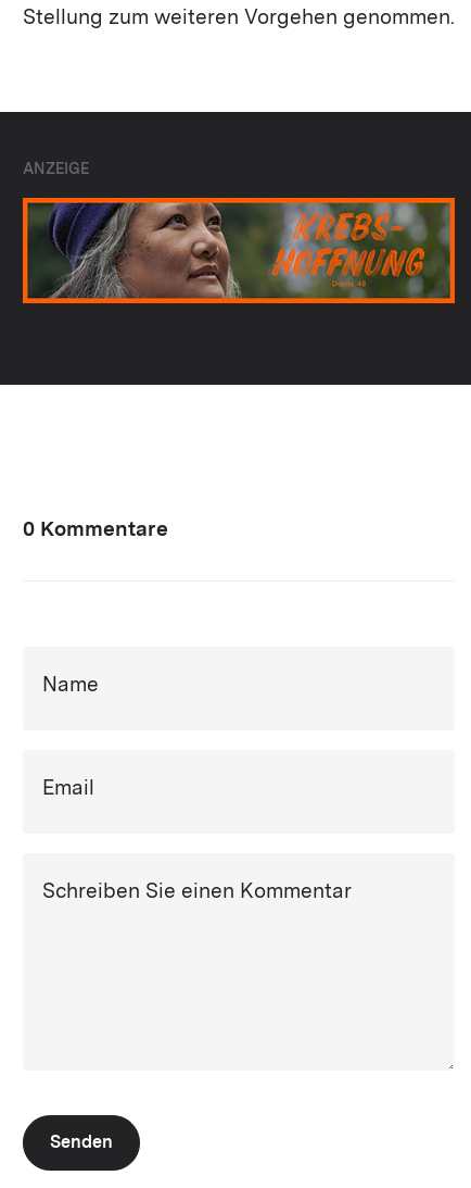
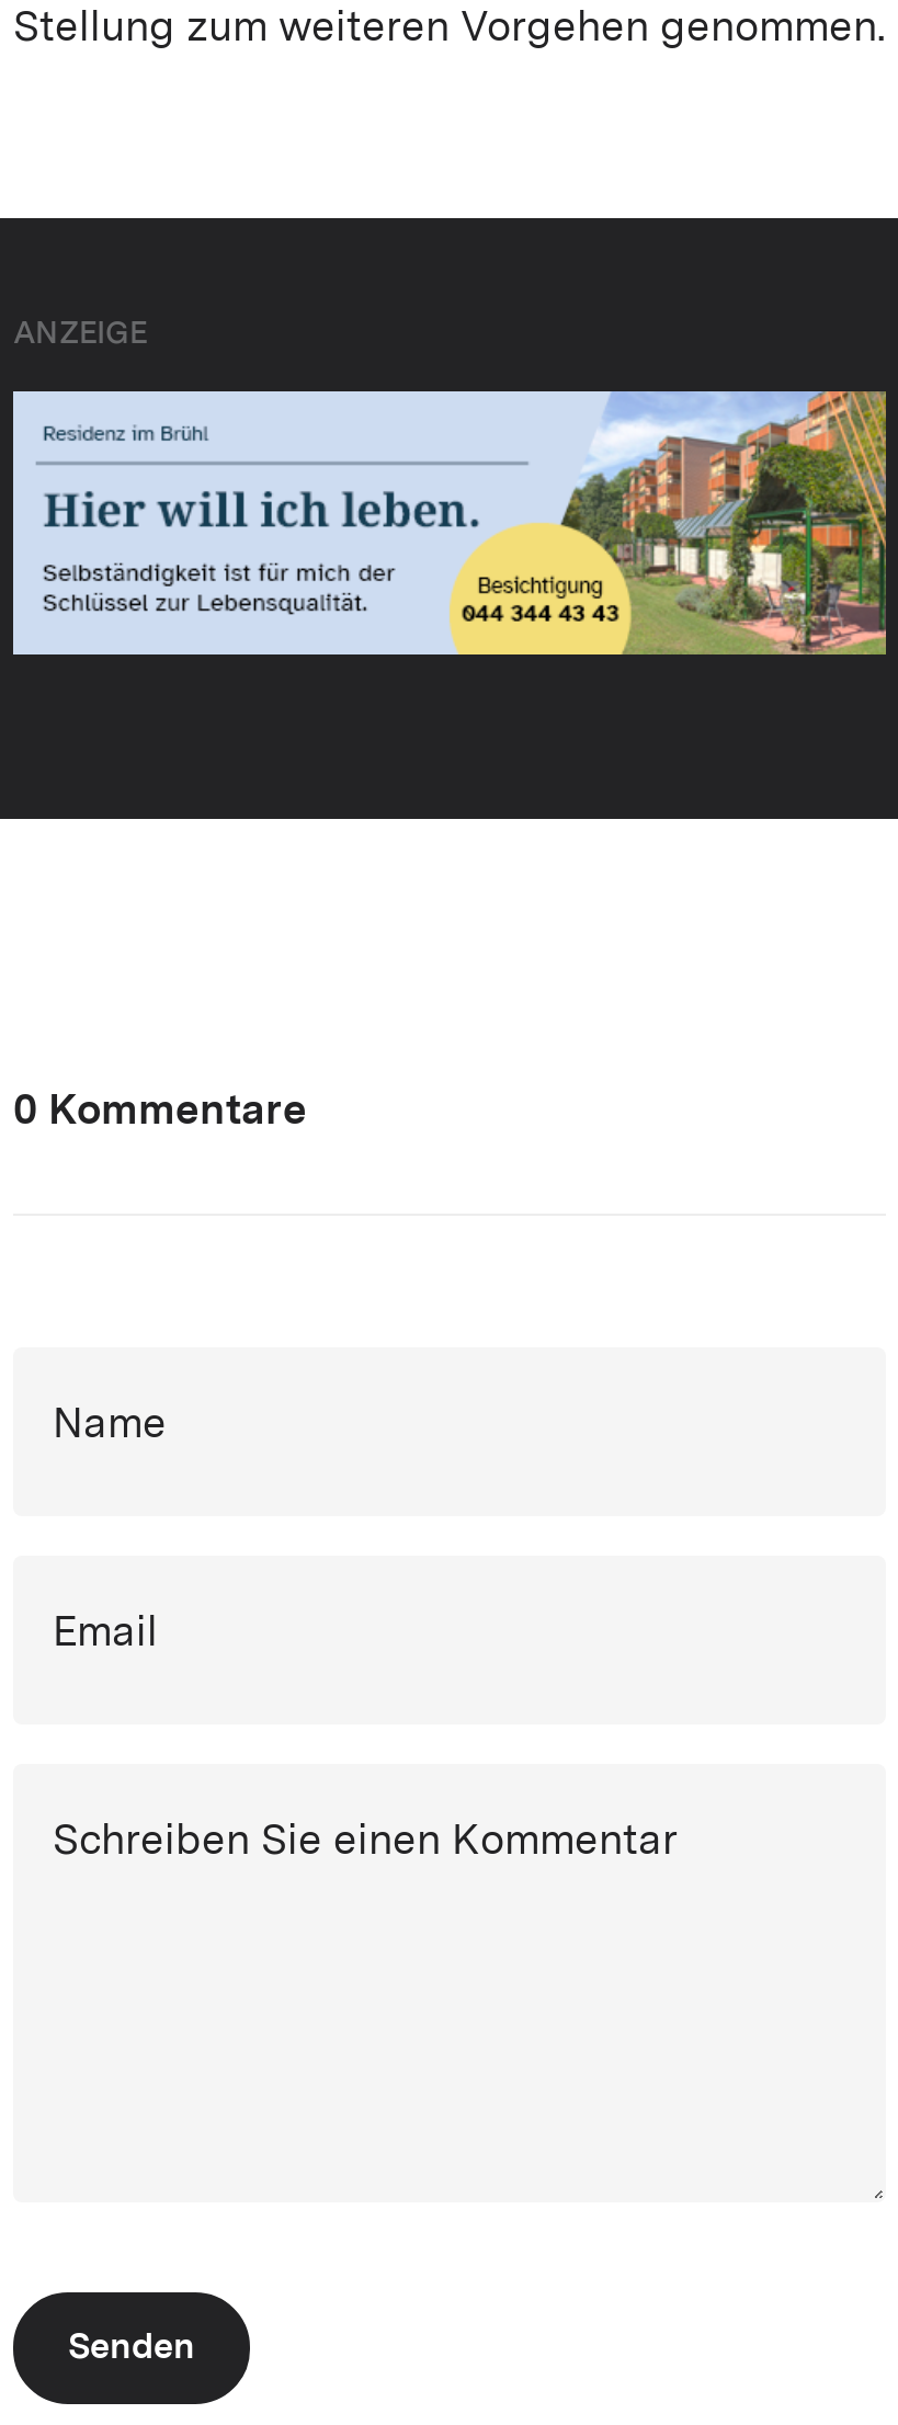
- [image]
+ [image]
